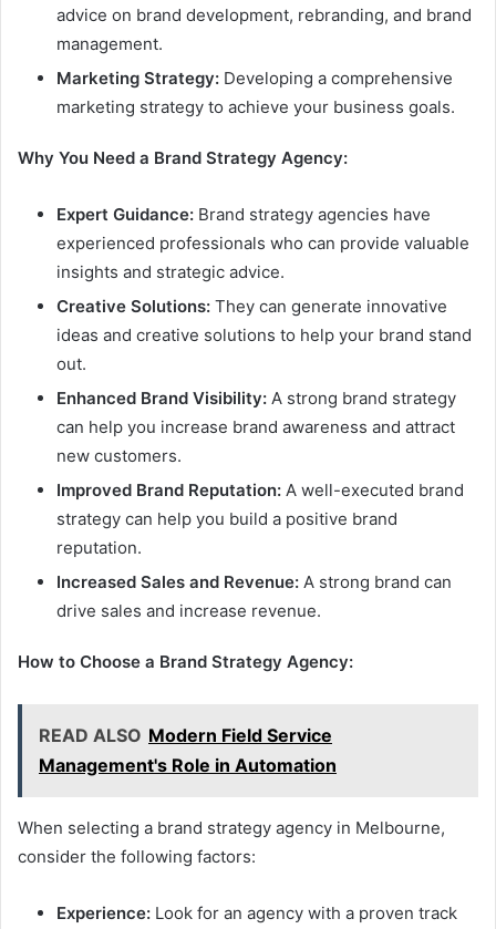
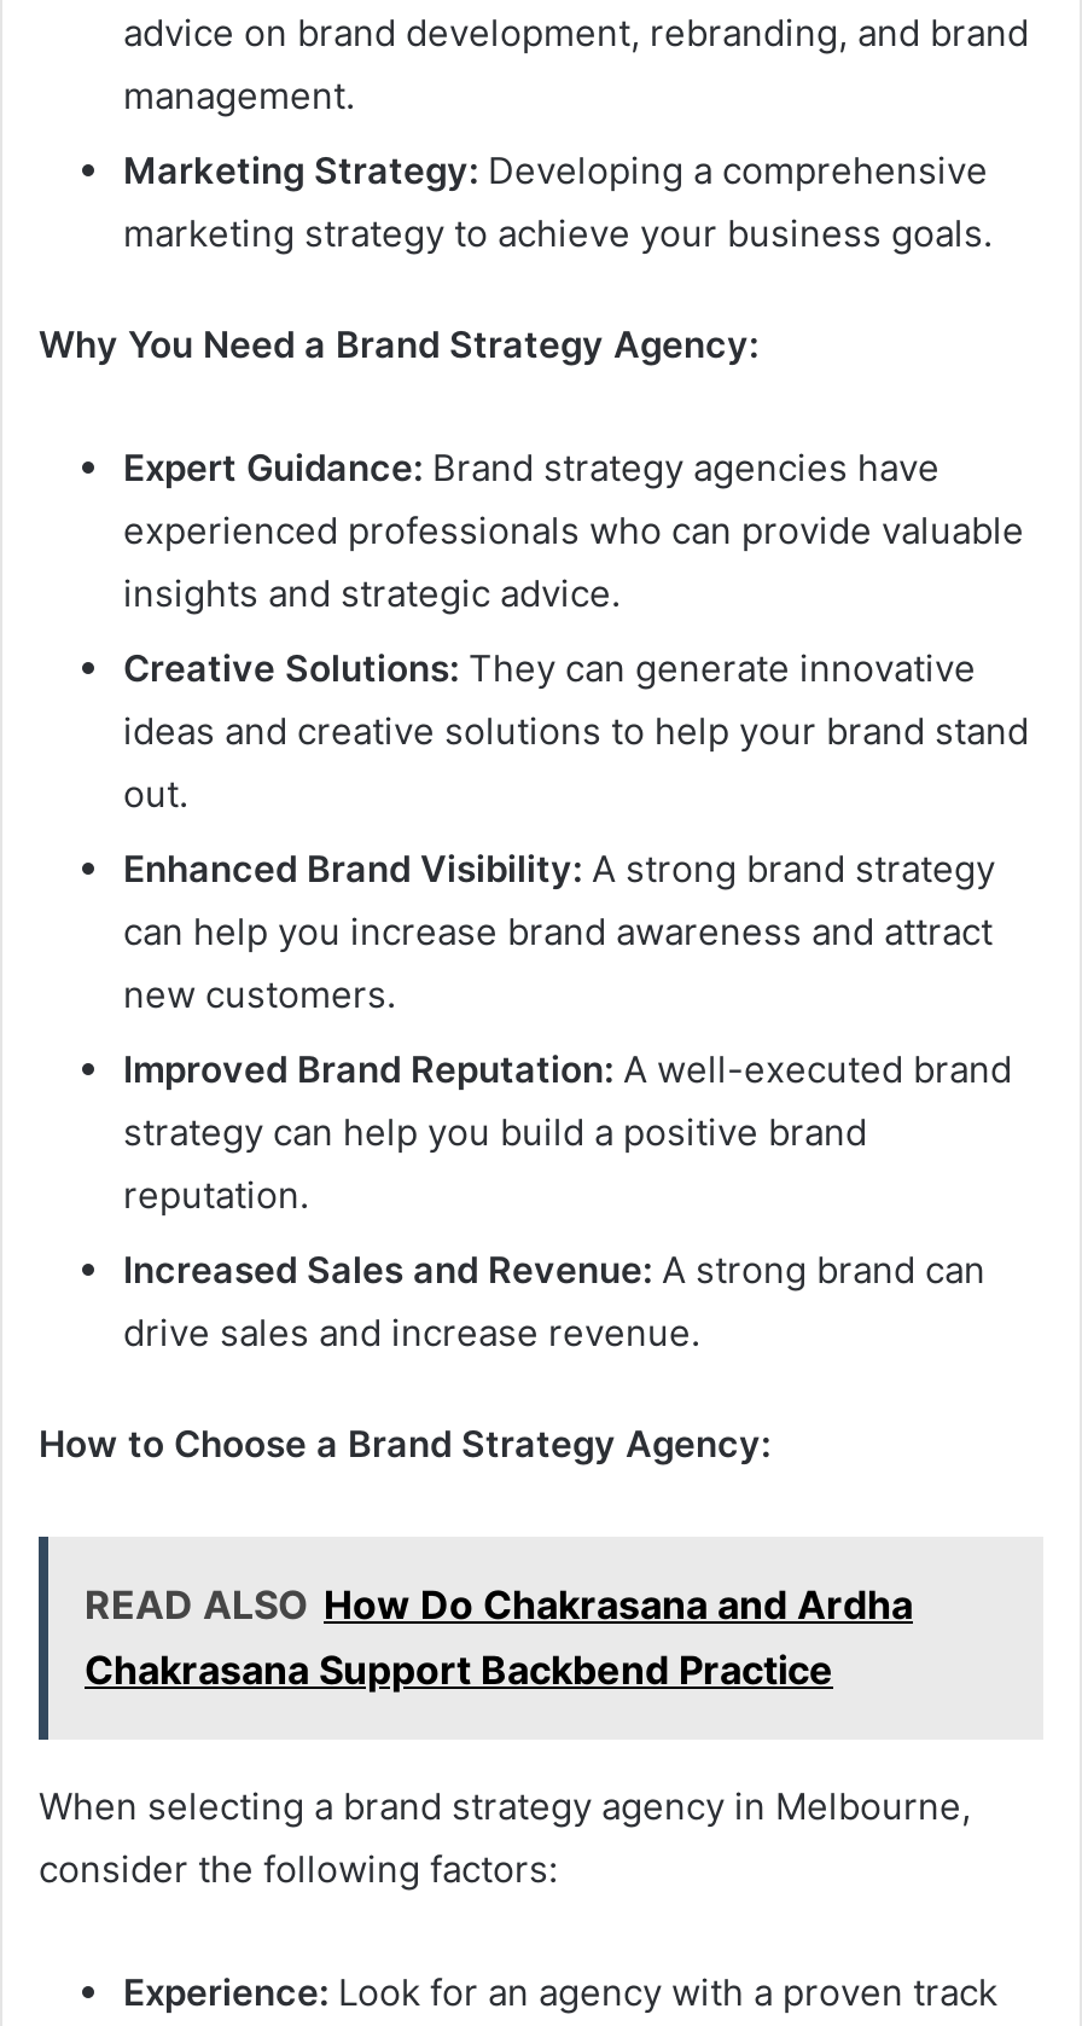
- READ ALSO Modern Field Service
- Management's Role in Automation
+ READ ALSO How Do Chakrasana and Ardha
+ Chakrasana Support Backbend Practice
